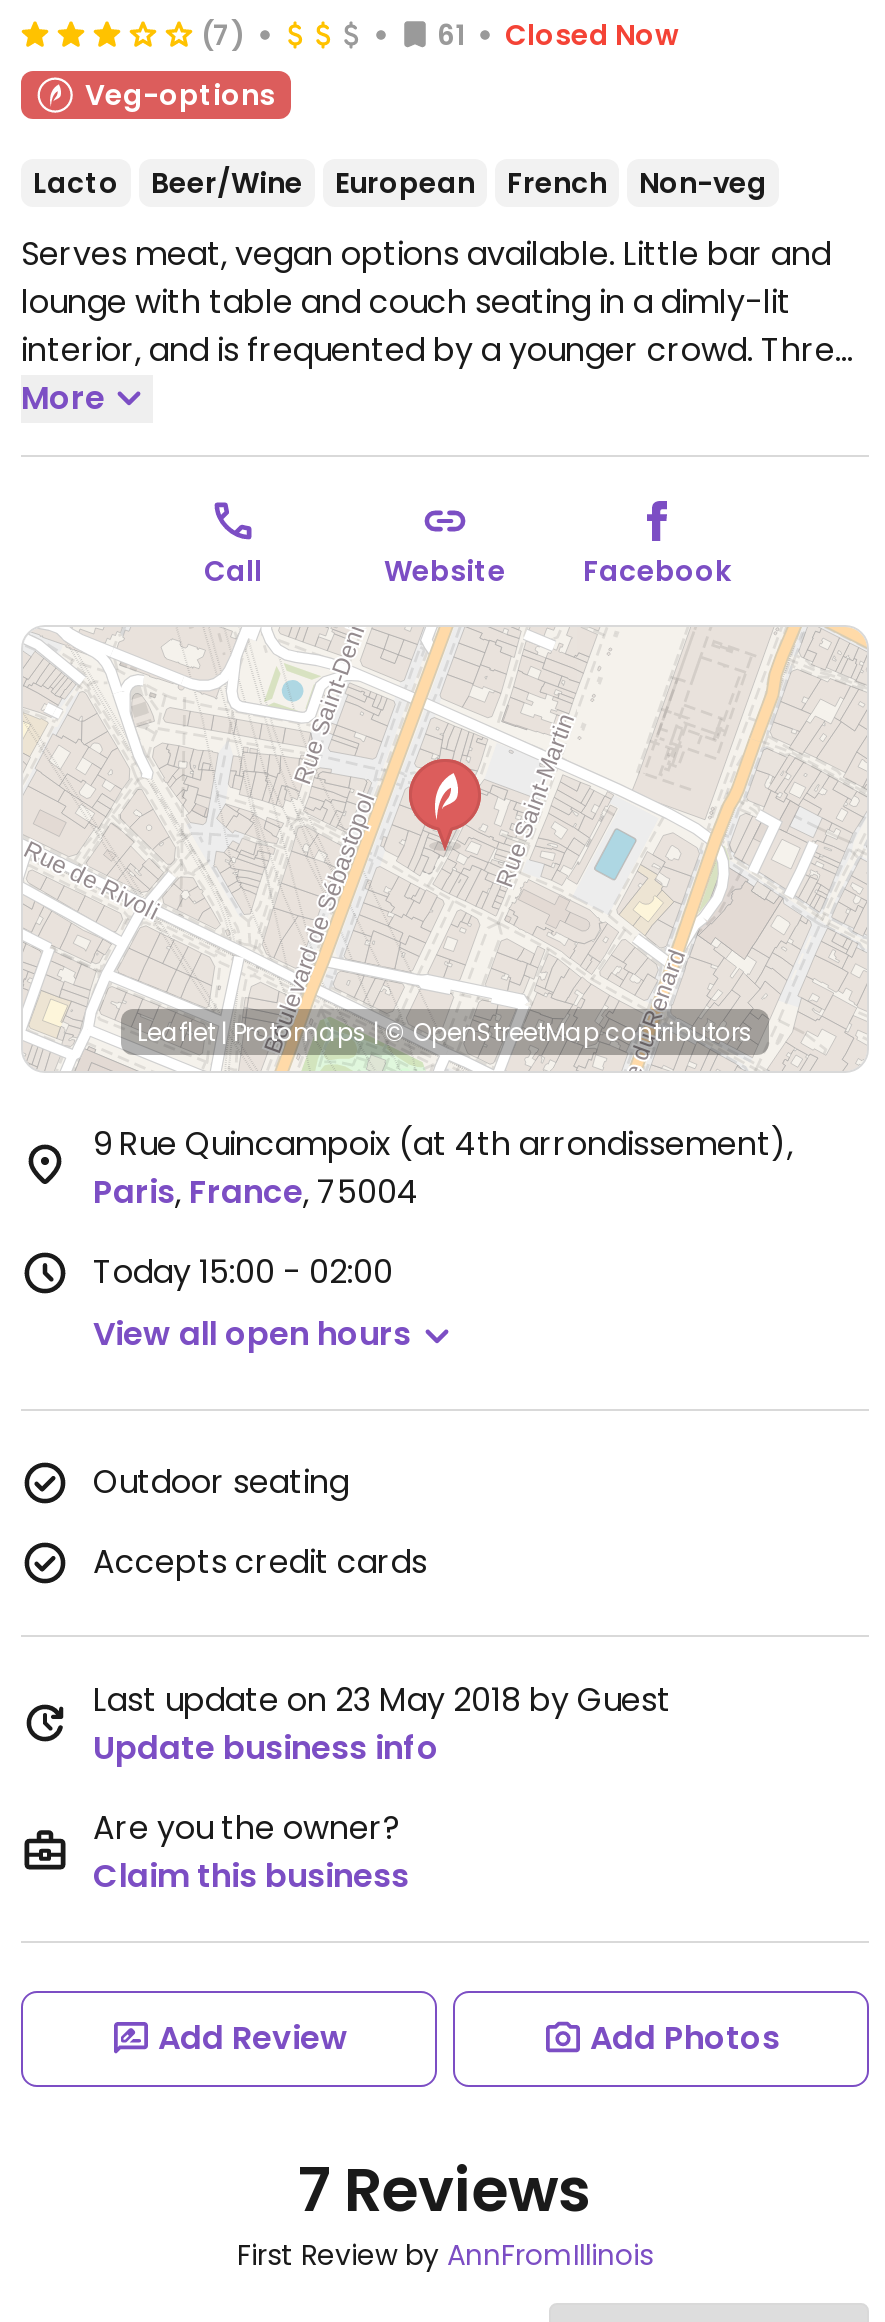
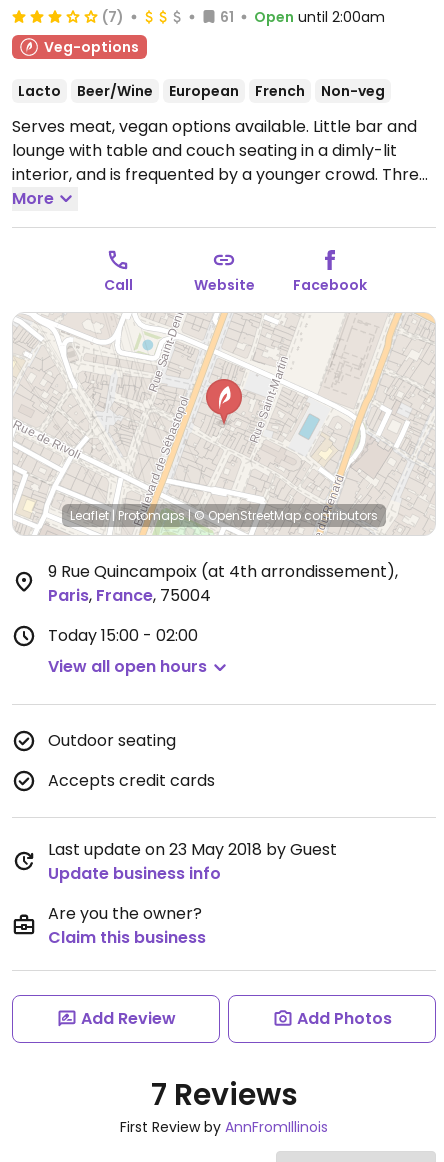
- Closed Now
+ Open until 2:00am
